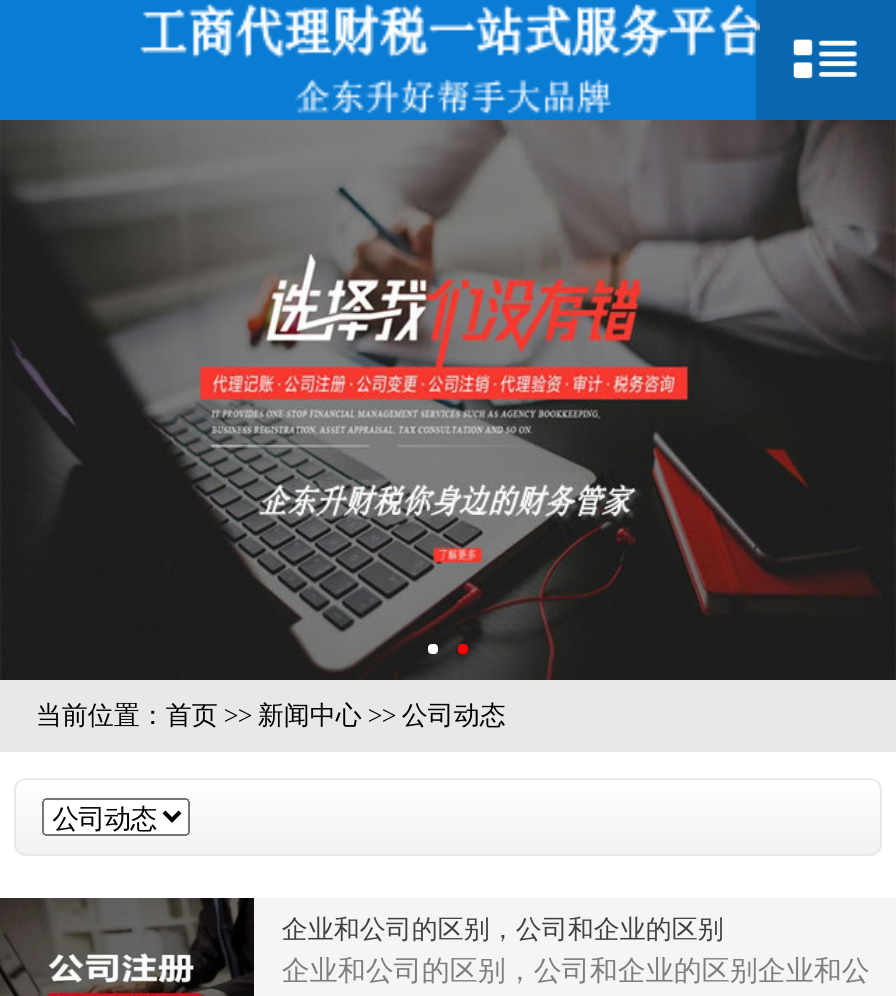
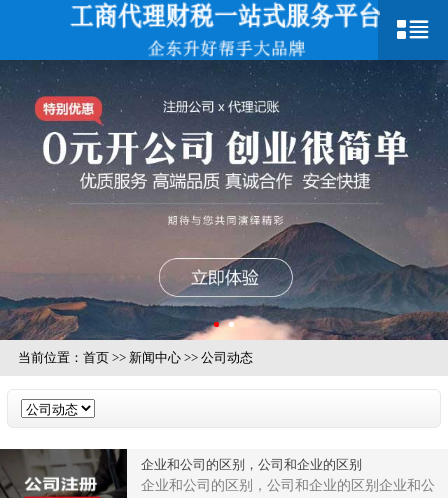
- [image]
+ [image]
